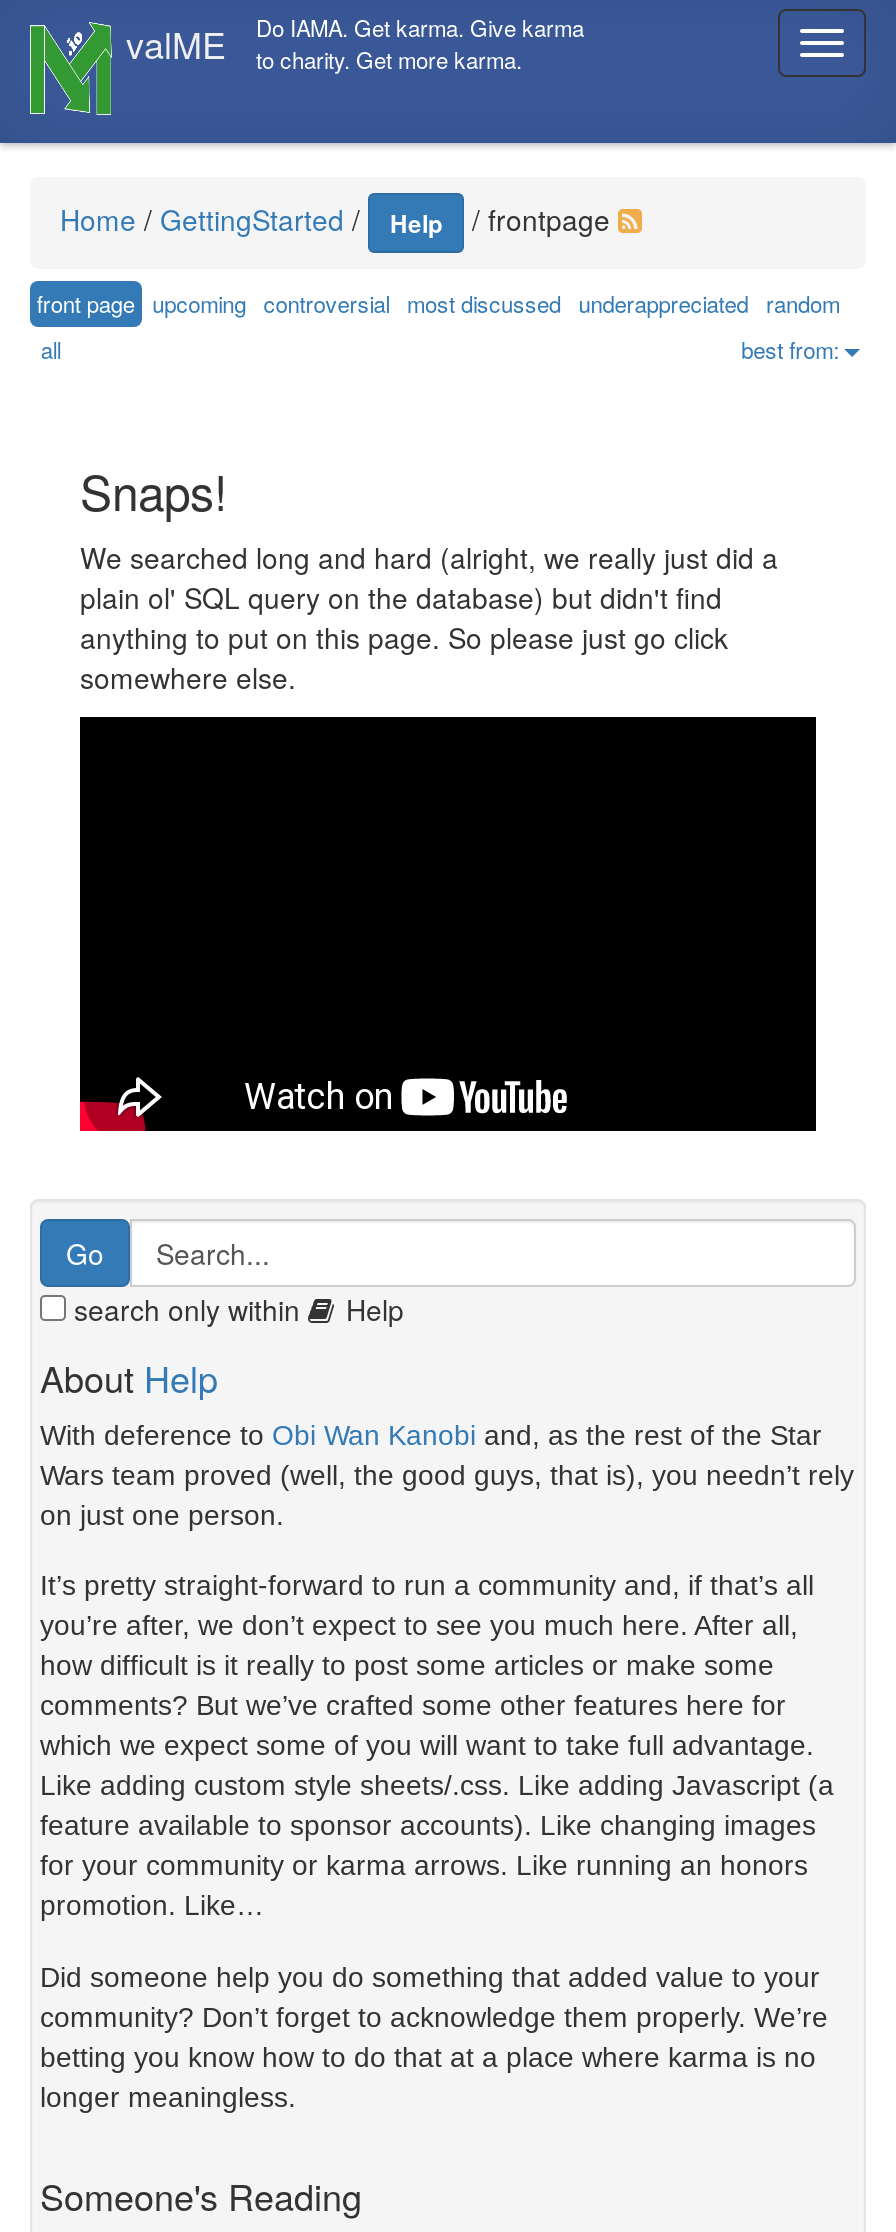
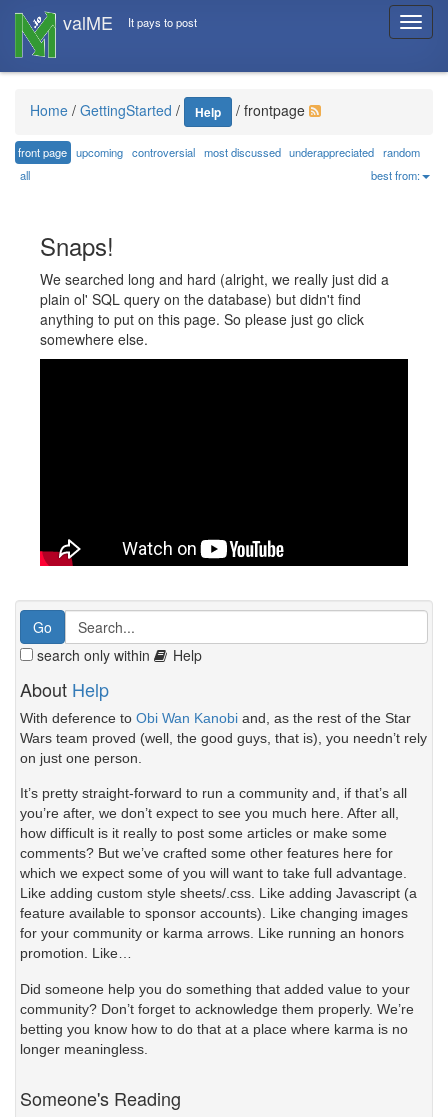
- Do IAMA. Get karma. Give karma
- to charity. Get more karma.
+ It pays to post
